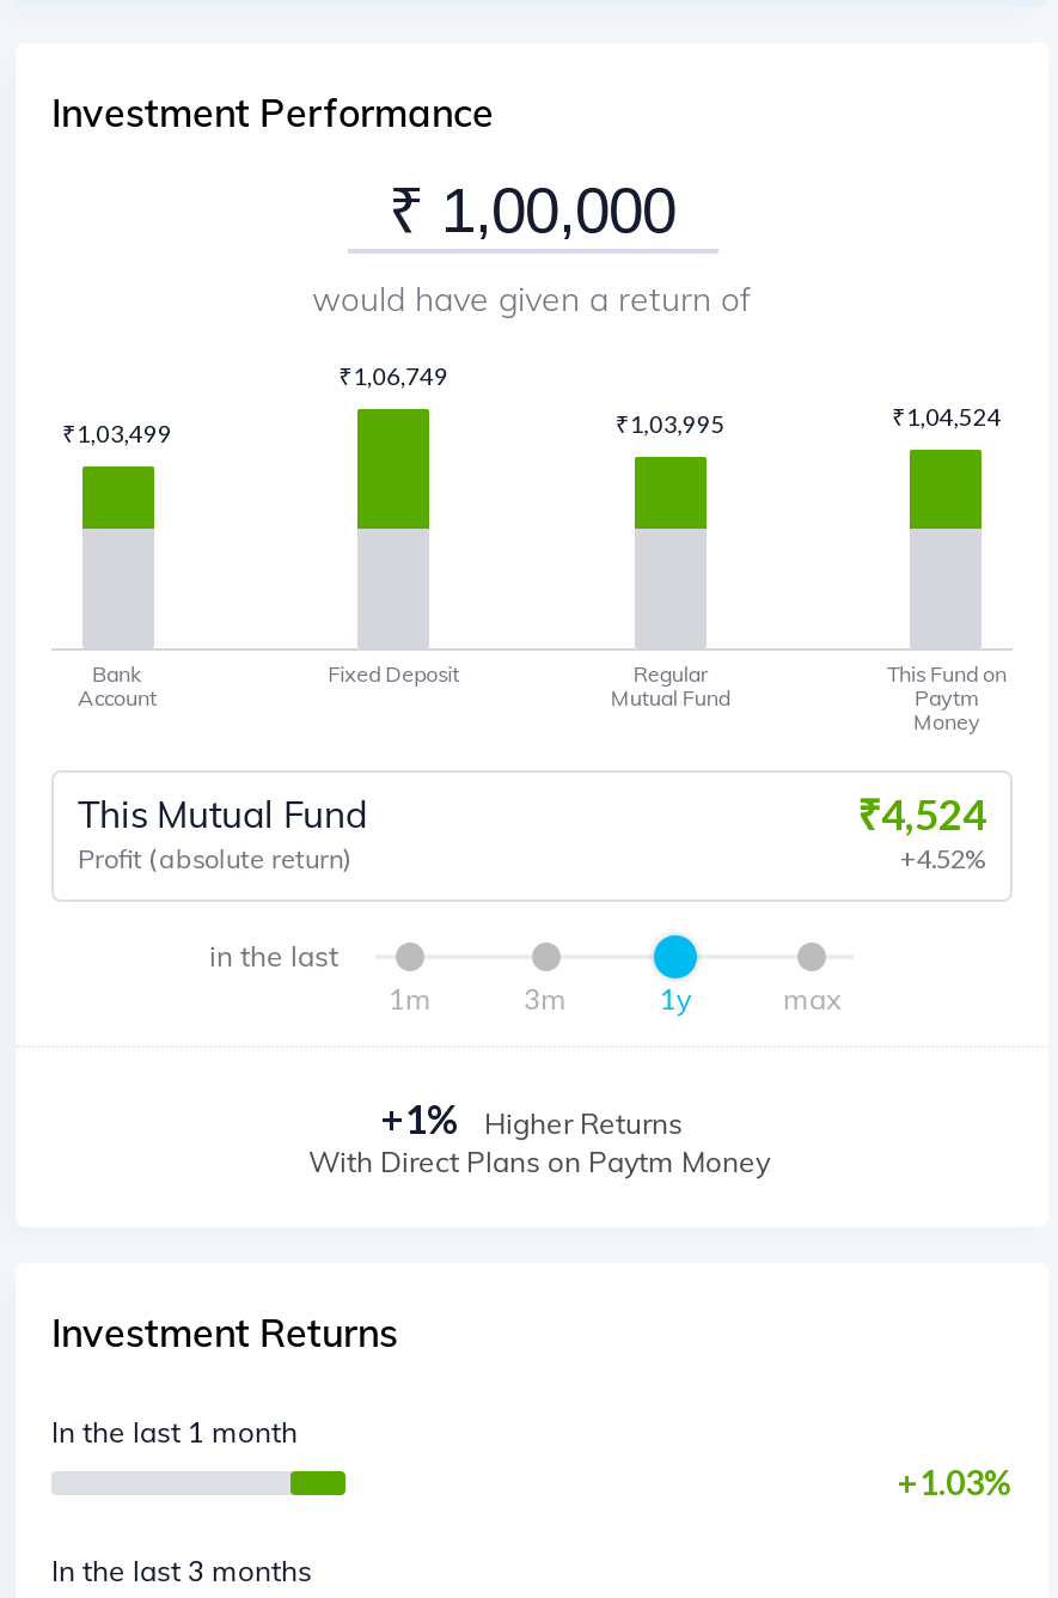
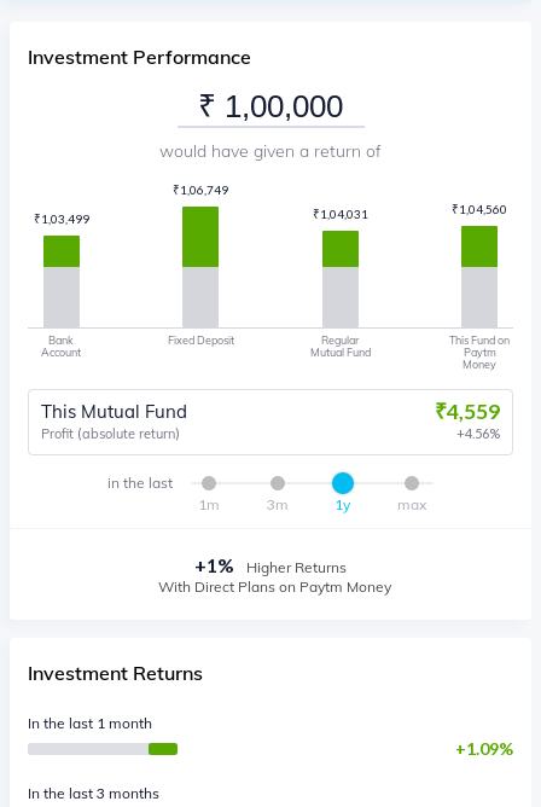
- ₹1,03,995
+ ₹1,04,031

- ₹1,04,524
+ ₹1,04,560

- ₹4,524
+ ₹4,559

- 4.52%
+ 4.56%

- 1.03%
+ 1.09%
